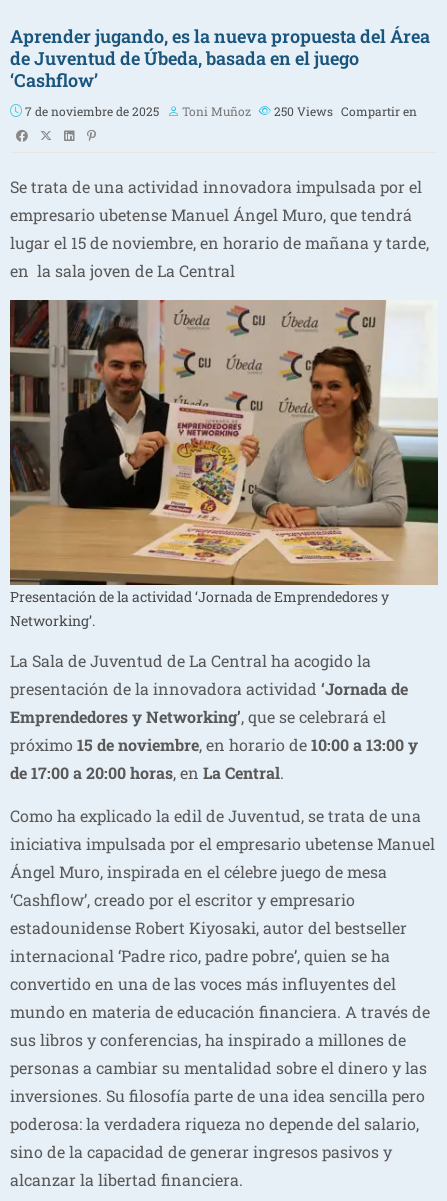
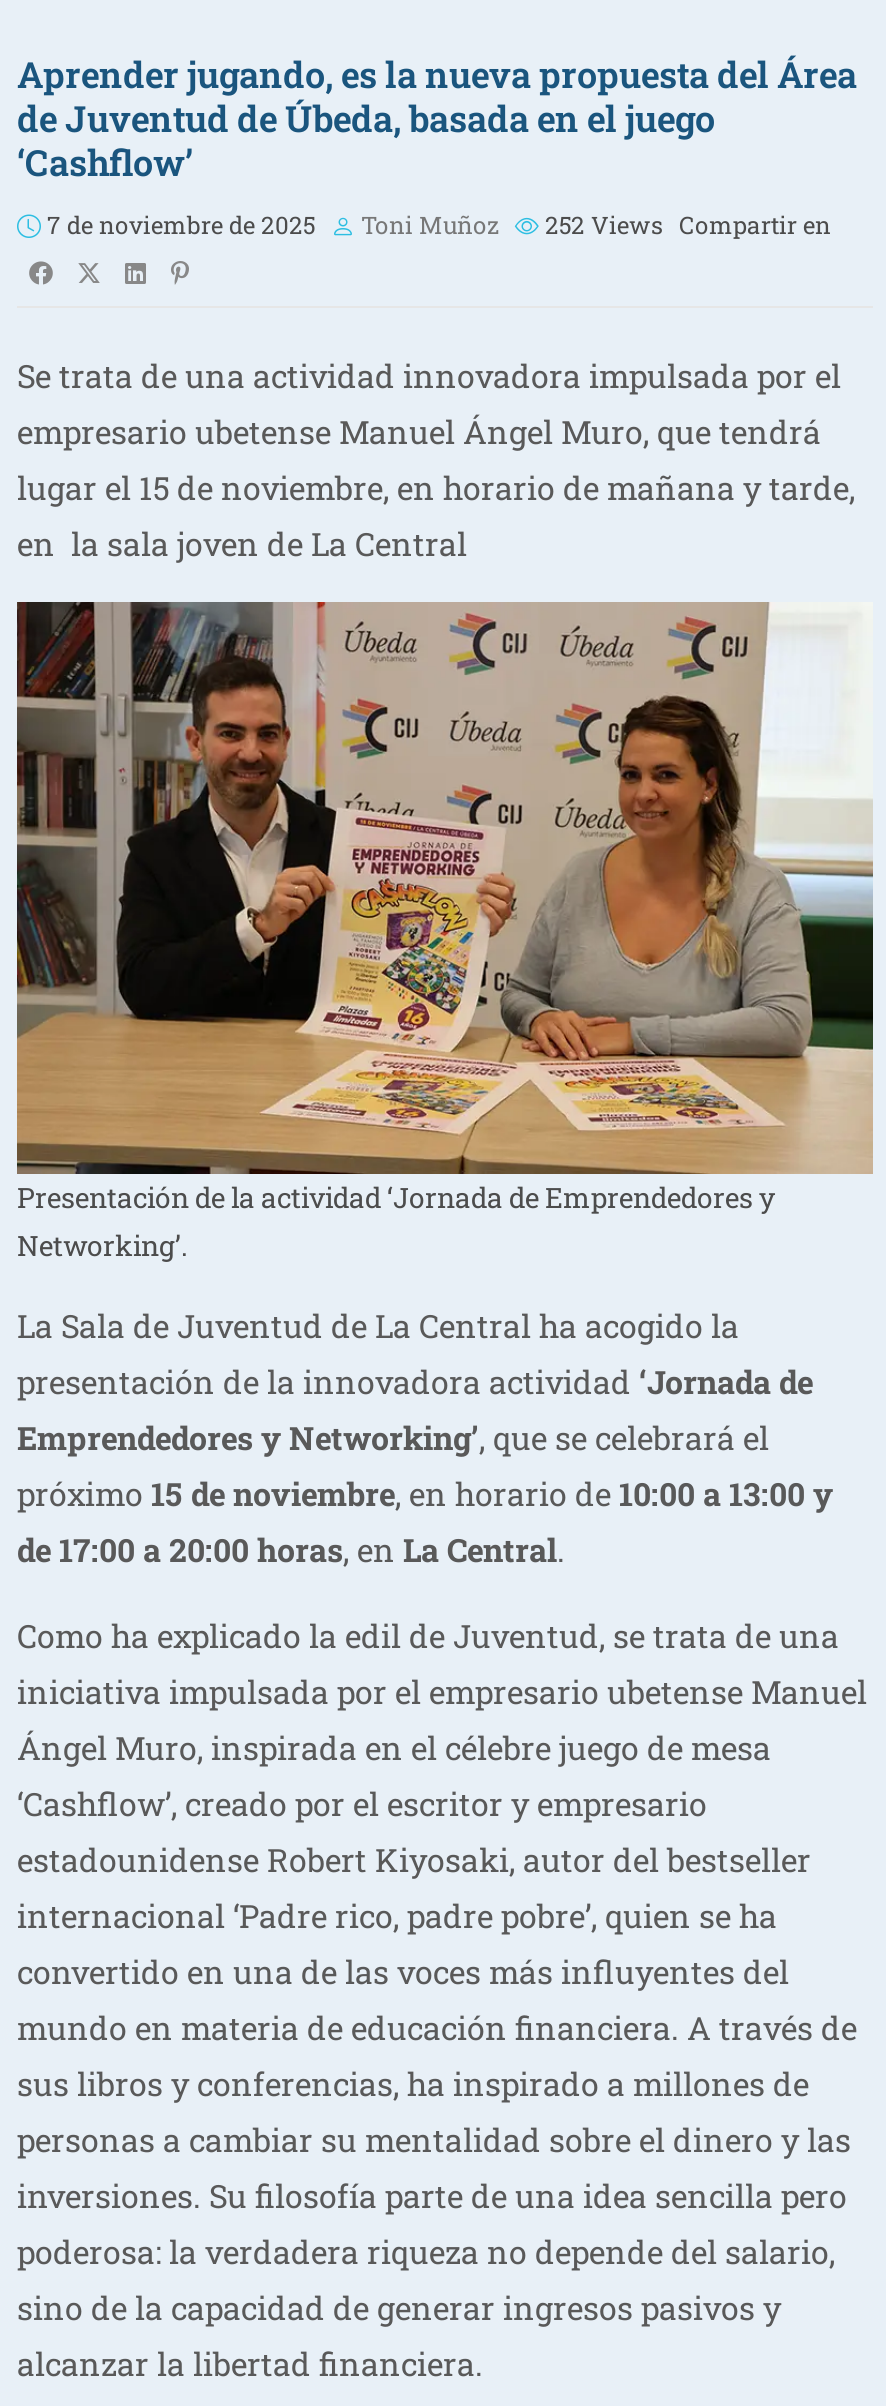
- 250 Views Compartir en
+ 252 Views Compartir en
